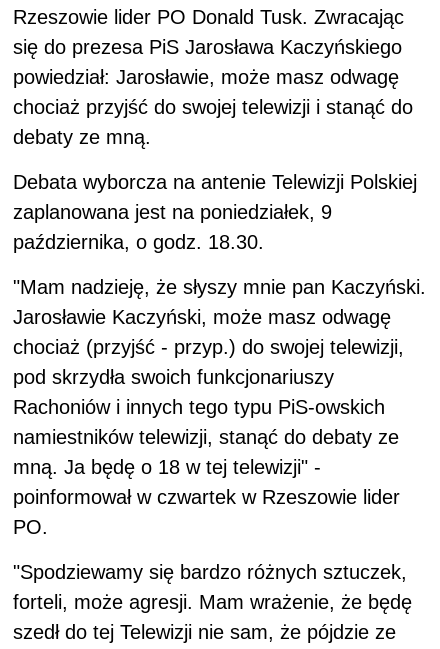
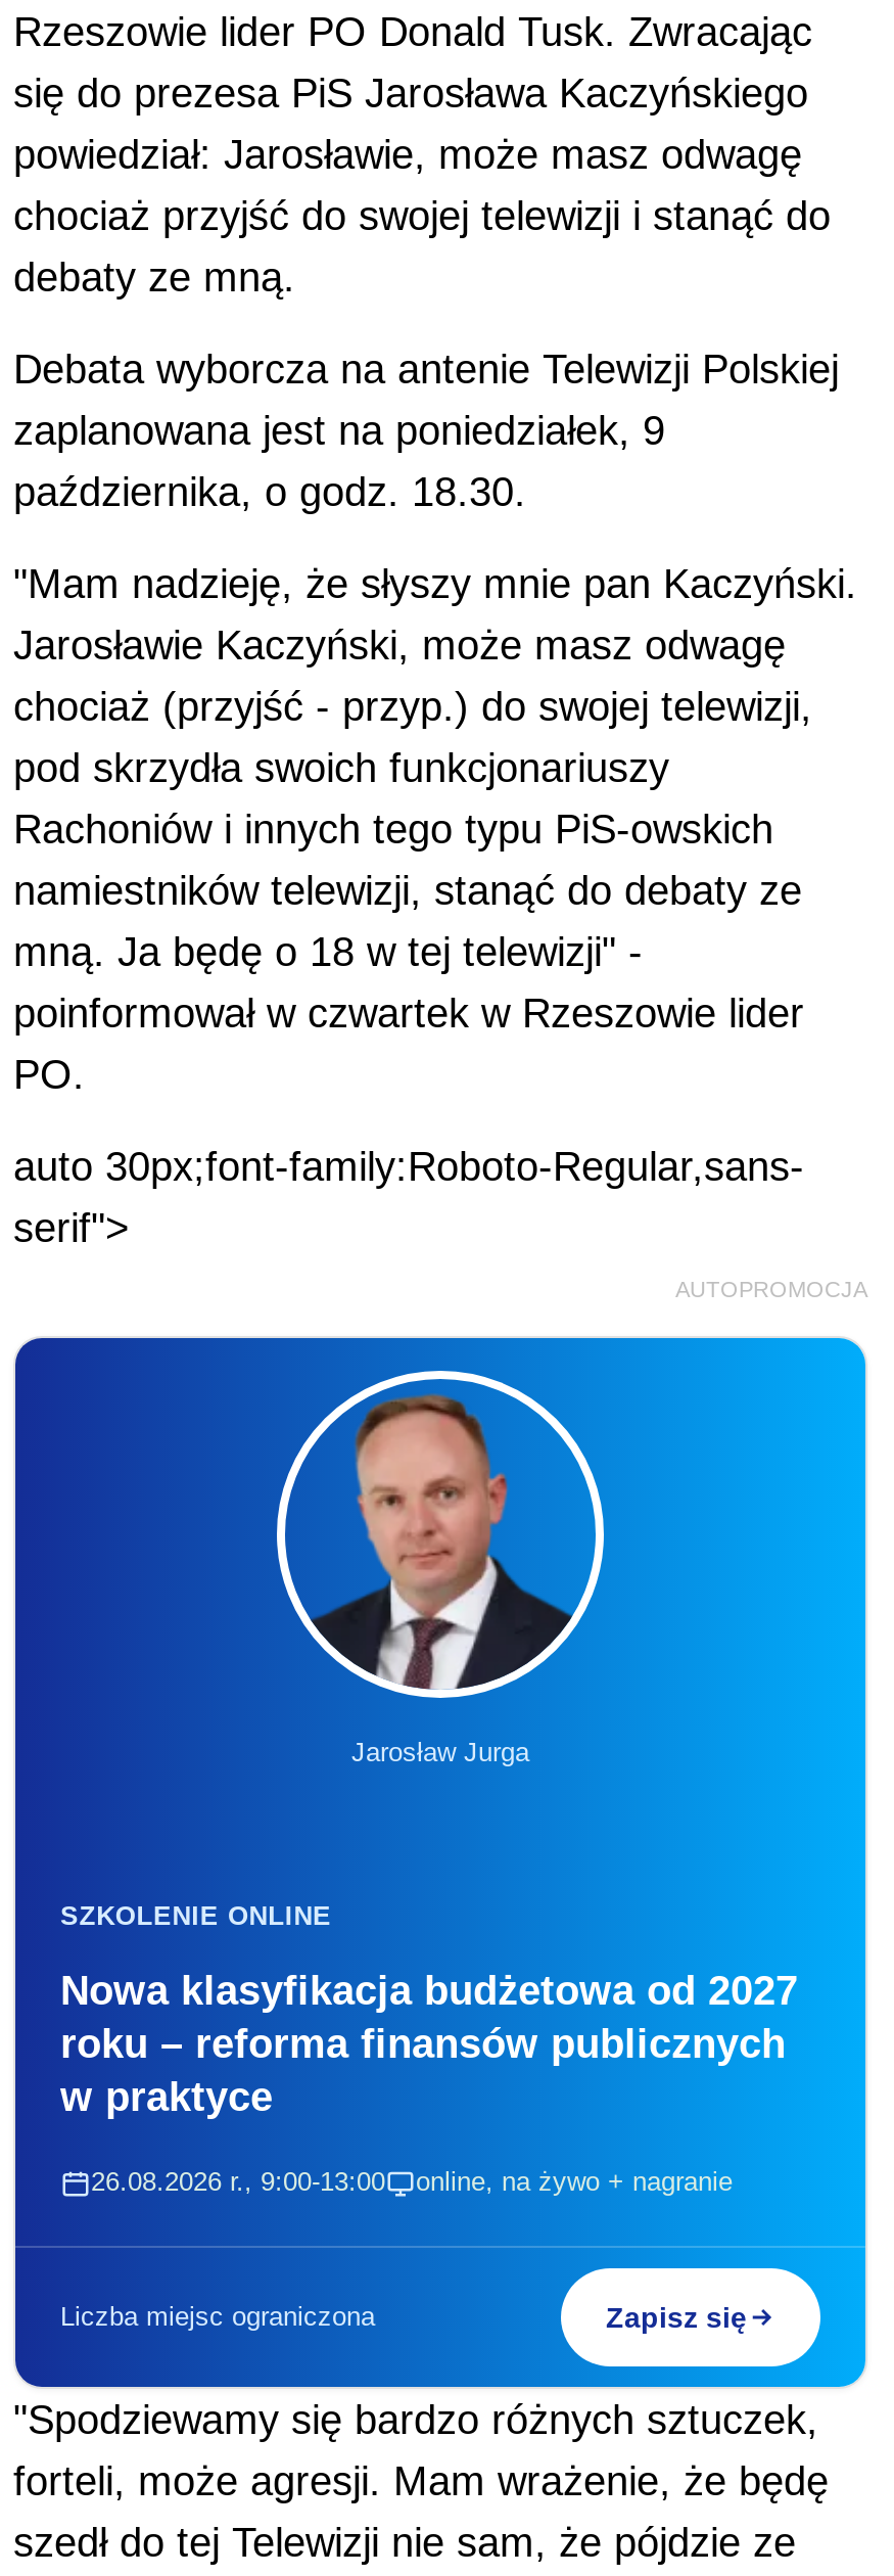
+ auto 30px;font-family:Roboto-Regular,sans-
+ serif">
+ AUTOPROMOCJA

+ [image]
+ Jarosław Jurga

+ SZKOLENIE ONLINE
+ Nowa klasyfikacja budżetowa od 2027
+ roku – reforma finansów publicznych
+ w praktyce
+ 26.08.2026 r., 9:00-13:00
+ online, na żywo + nagranie

+ Liczba miejsc ograniczona
+ Zapisz się
